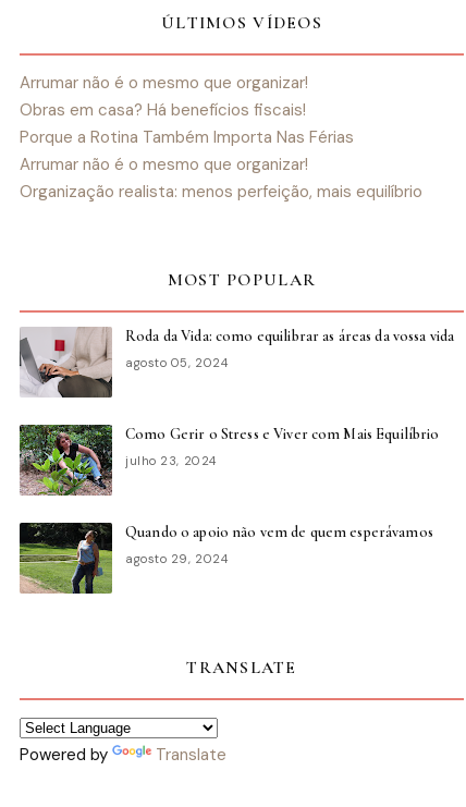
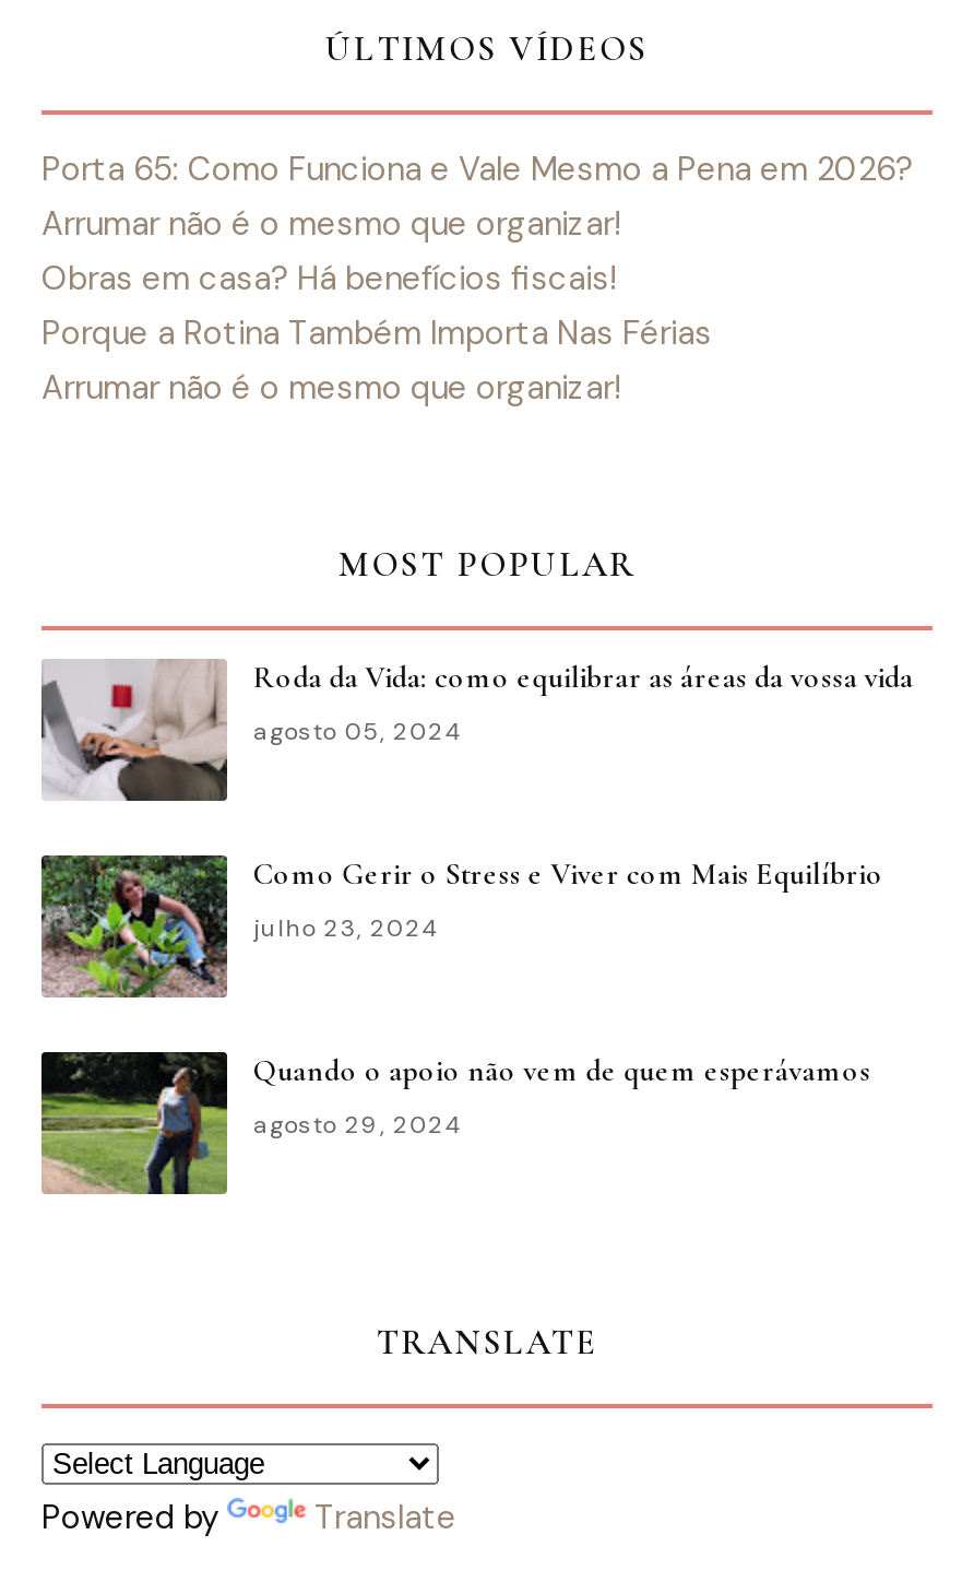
+ Porta 65: Como Funciona e Vale Mesmo a Pena em 2026?

moved down: Arrumar não é o mesmo que organizar! | Obras em casa? Há benefícios fiscais! | Porque a Rotina Também Importa Nas Férias | Arrumar não é o mesmo que organizar!

- Organização realista: menos perfeição, mais equilíbrio
